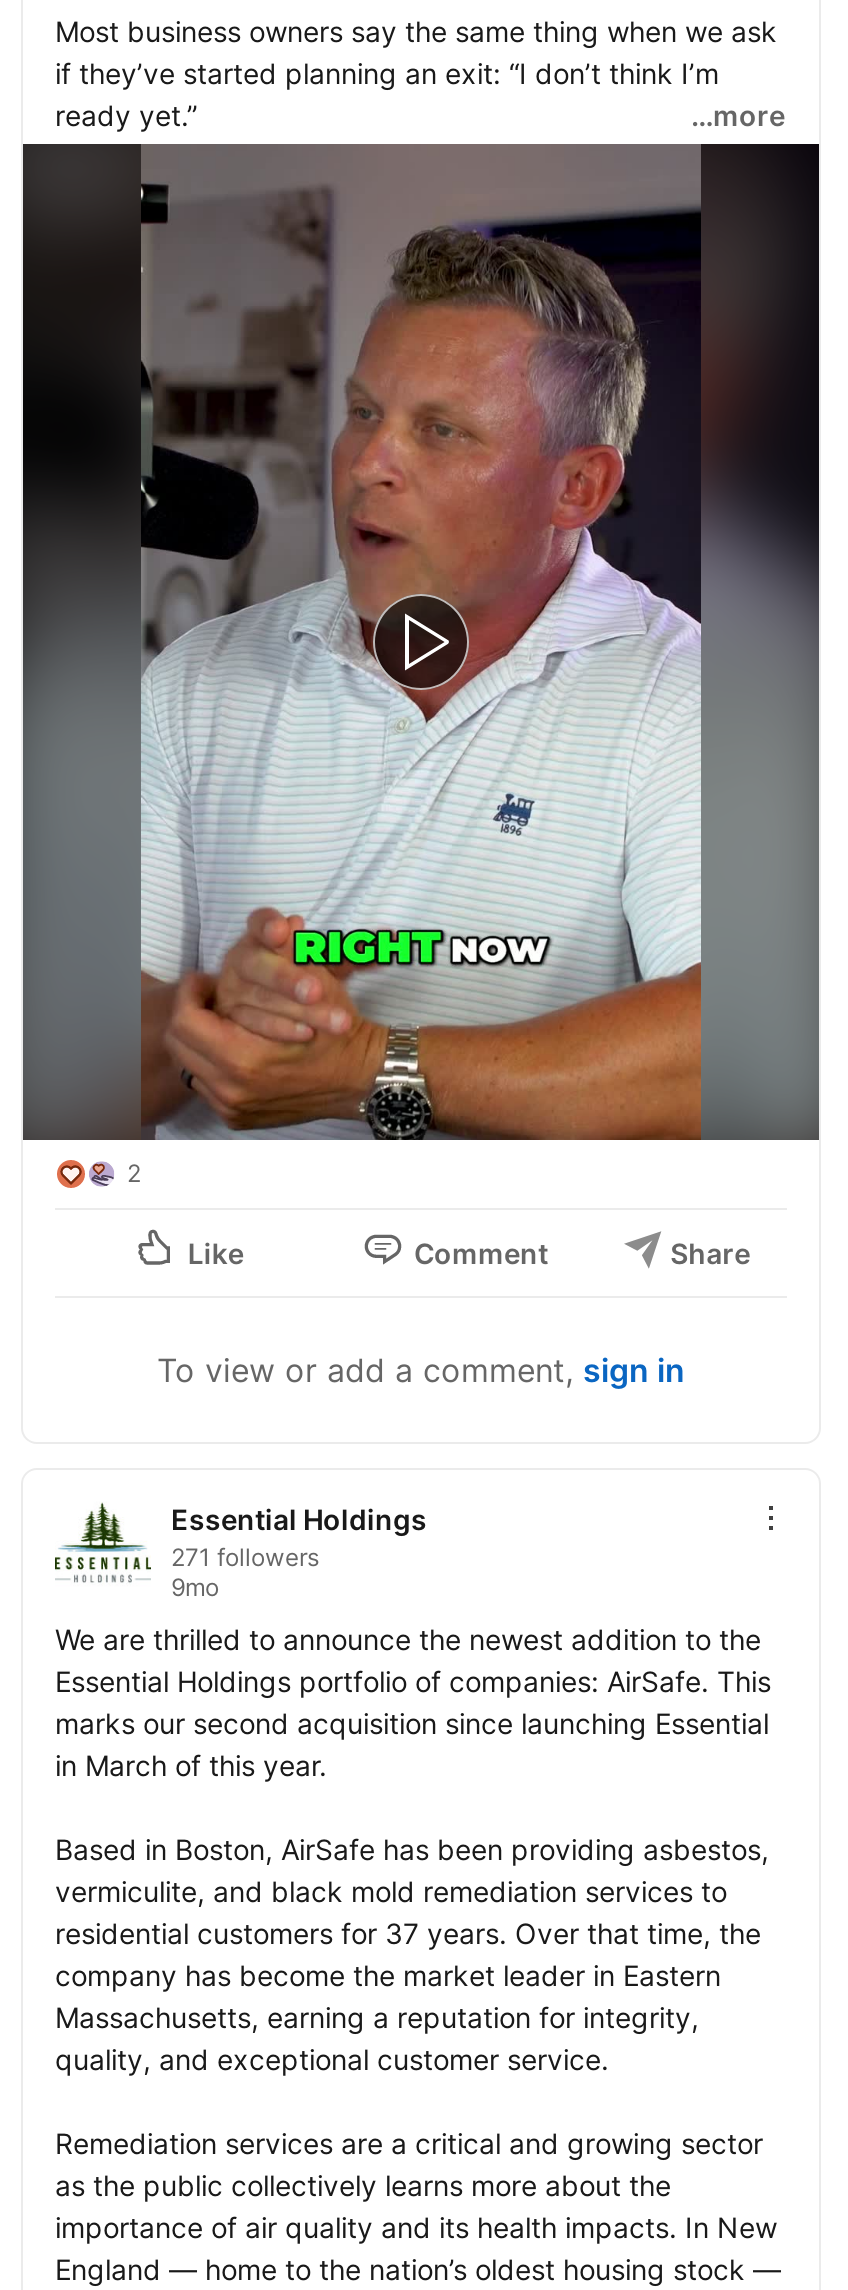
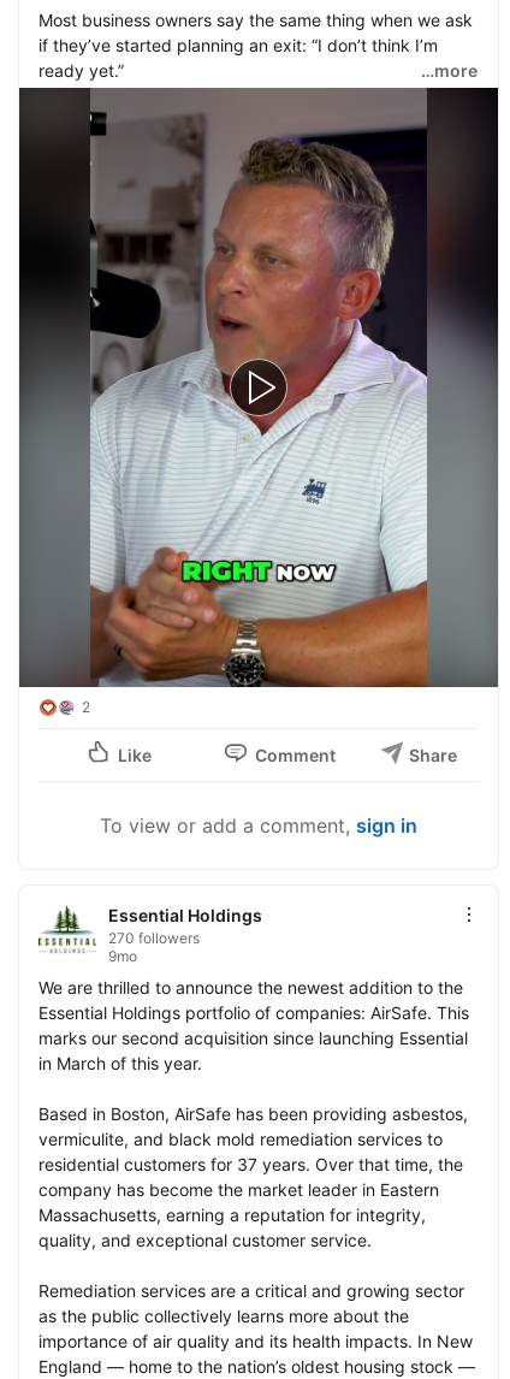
- 271 followers
+ 270 followers
